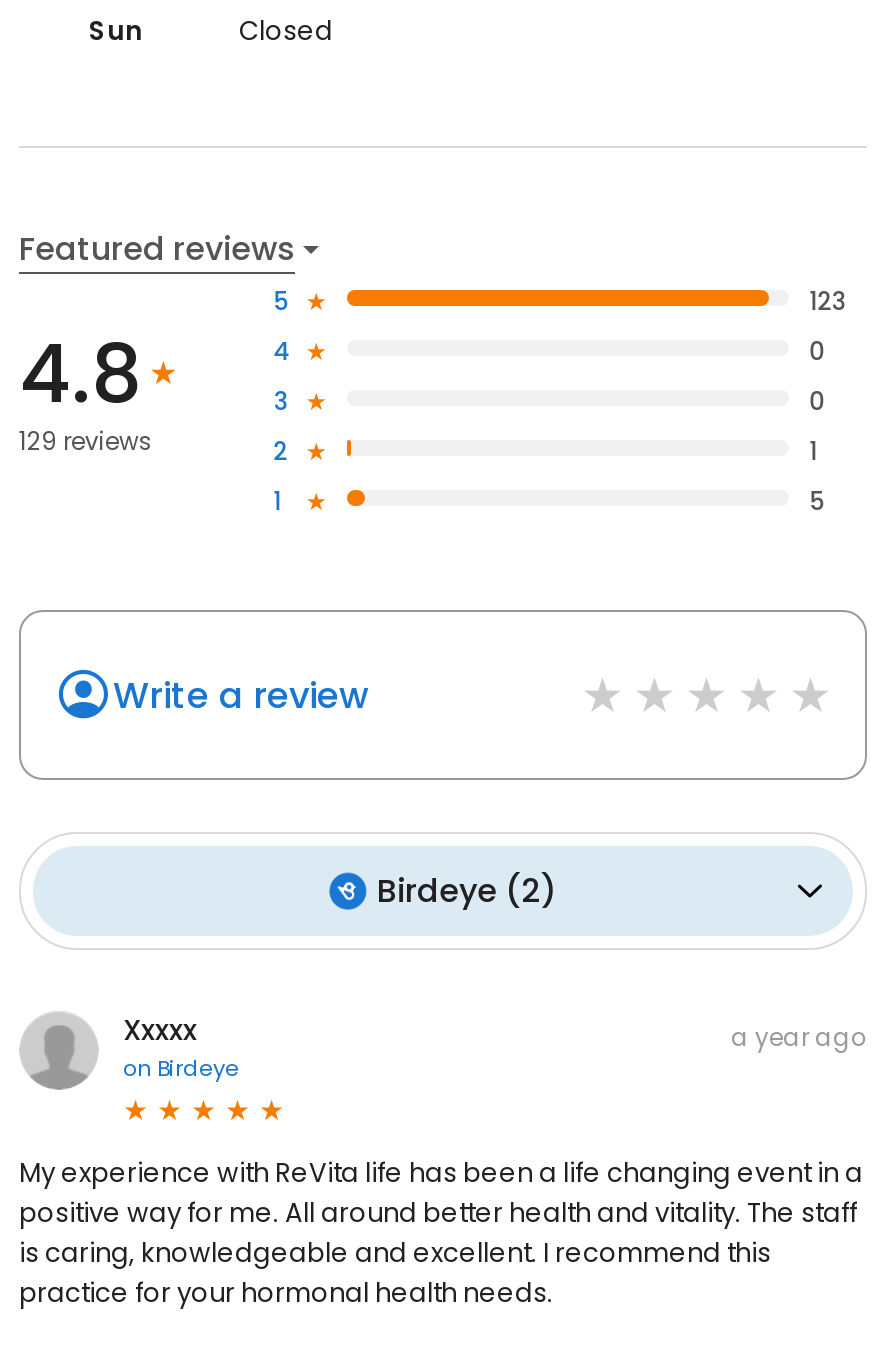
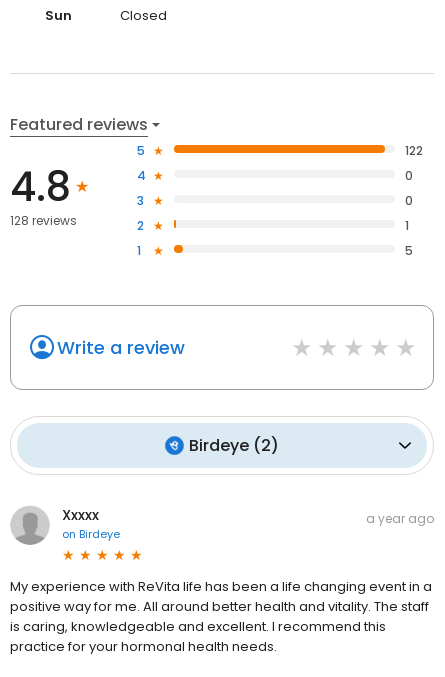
- 123
+ 122

- 129 reviews
+ 128 reviews
